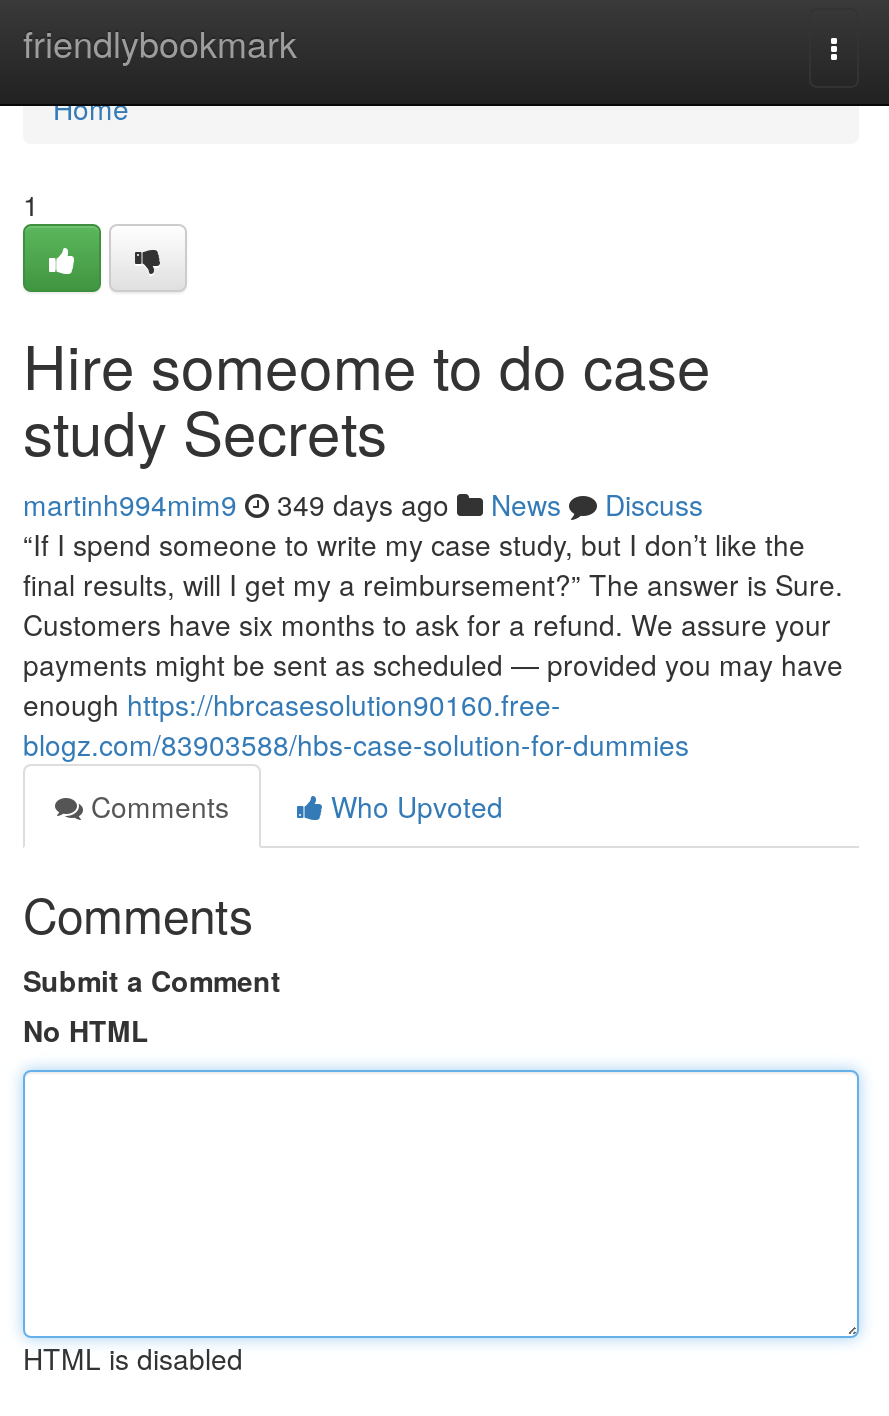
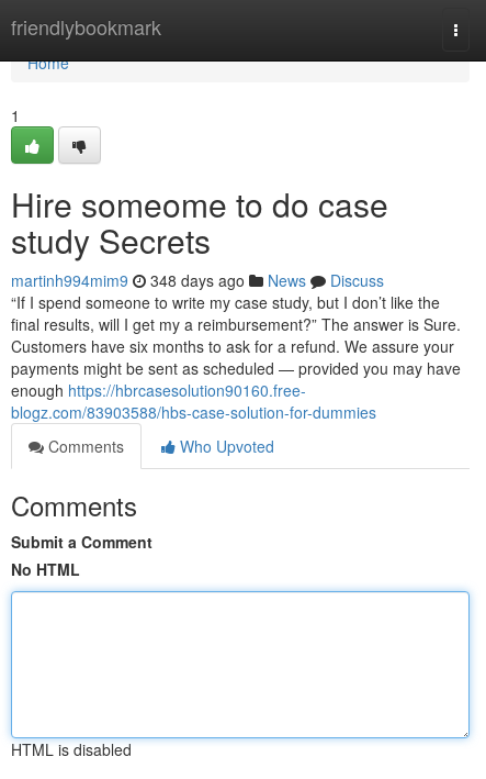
- martinh994mim9 349 days ago News Discuss
+ martinh994mim9 348 days ago News Discuss
